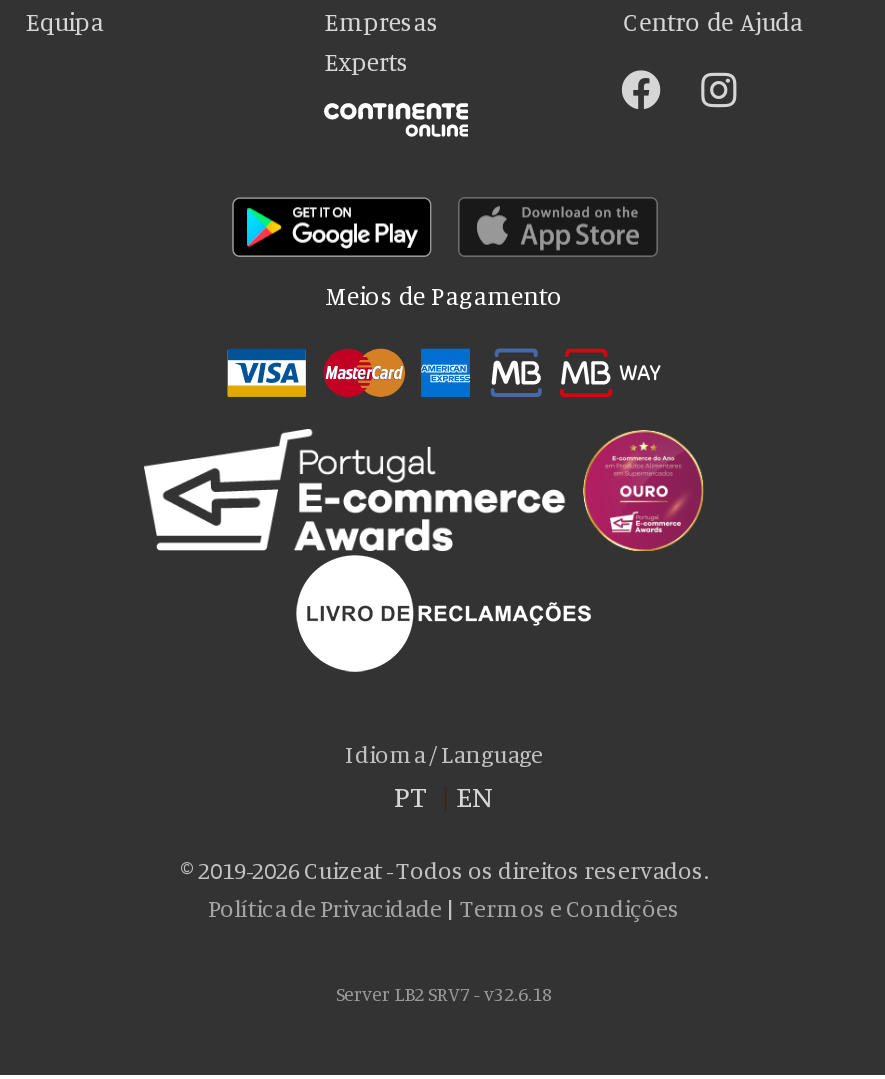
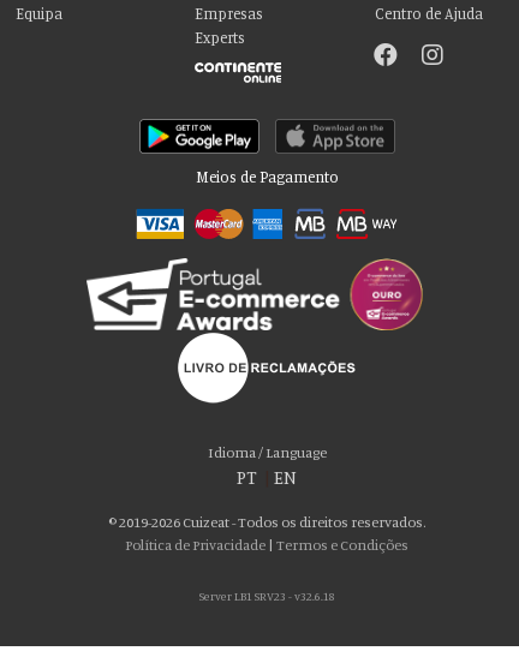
- Server LB2 SRV7 - v32.6.18
+ Server LB1 SRV23 - v32.6.18
